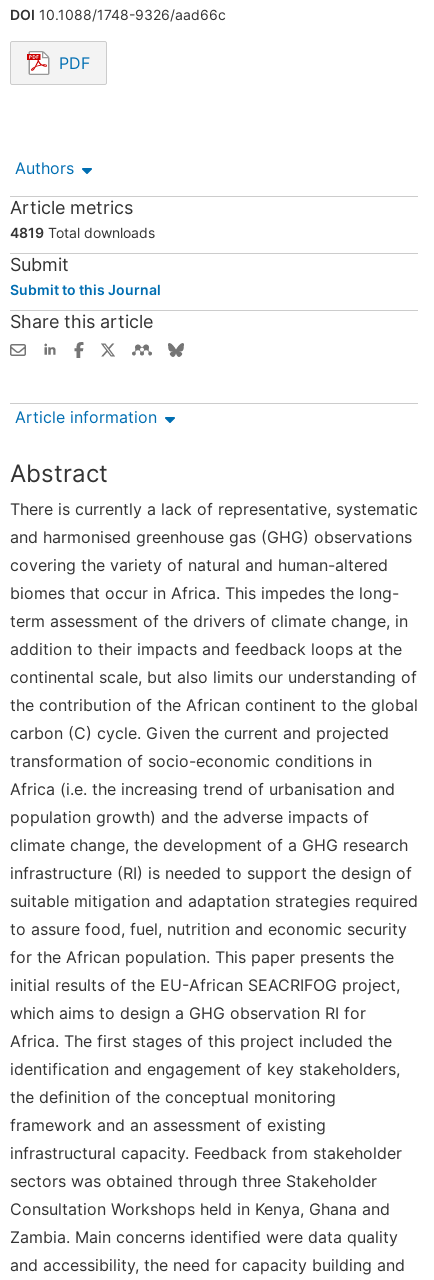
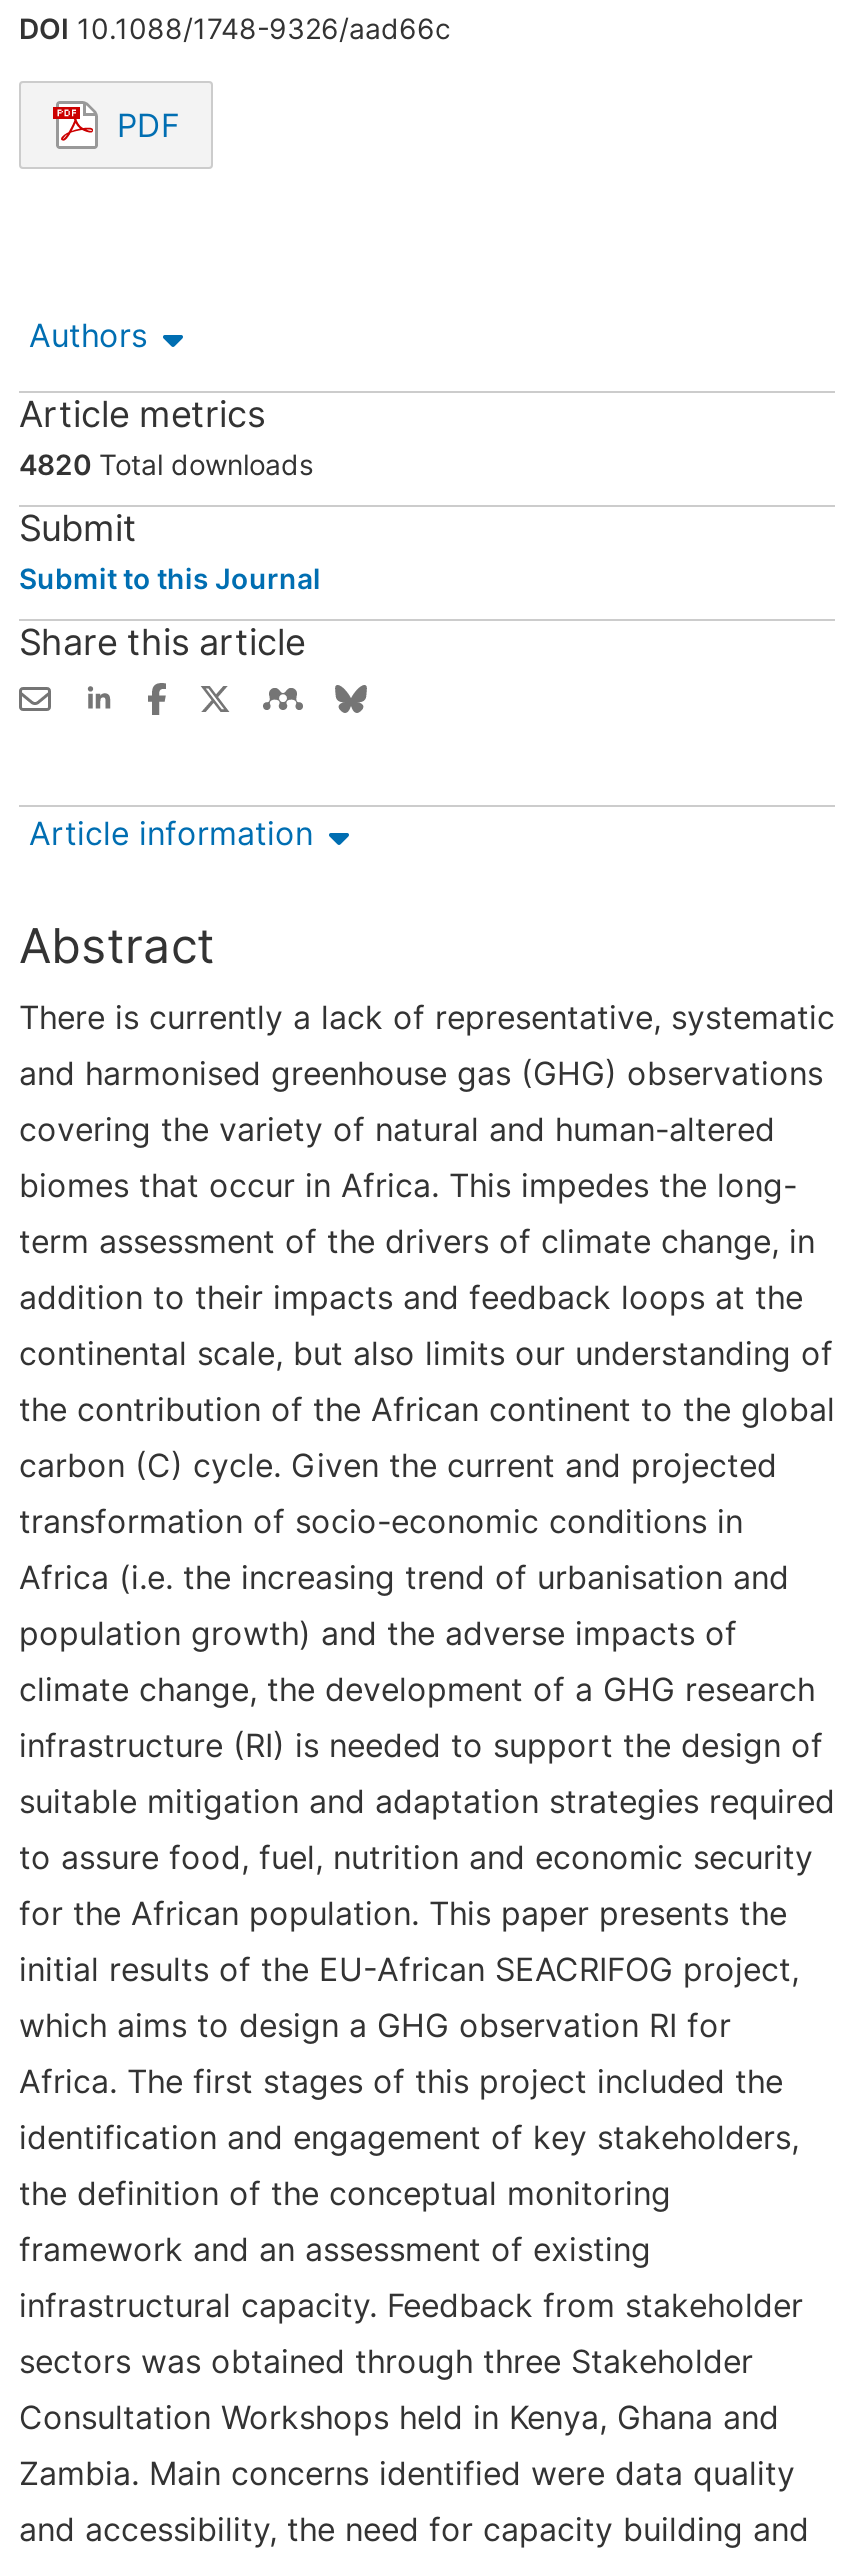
- 4819 Total downloads
+ 4820 Total downloads
